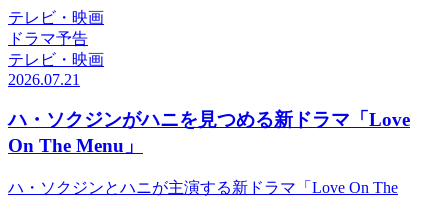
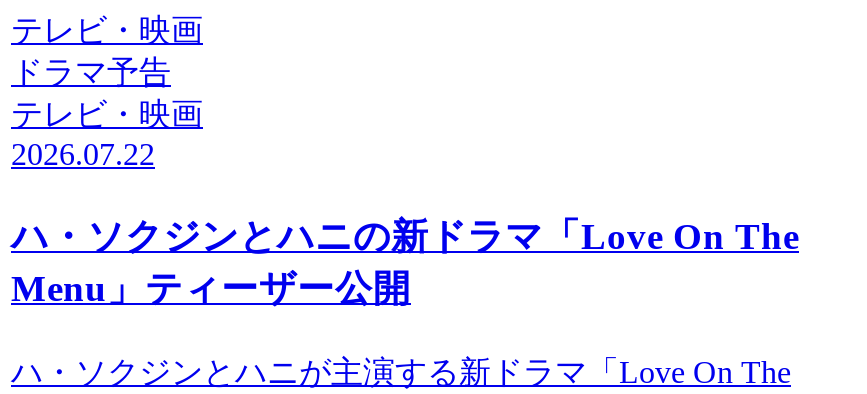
- 2026.07.21
+ 2026.07.22

- ハ・ソクジンがハニを見つめる新ドラマ「Love
- On The Menu」
+ ハ・ソクジンとハニの新ドラマ「Love On The
+ Menu」ティーザー公開
